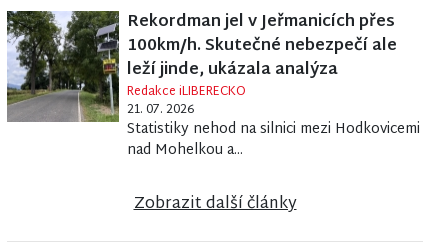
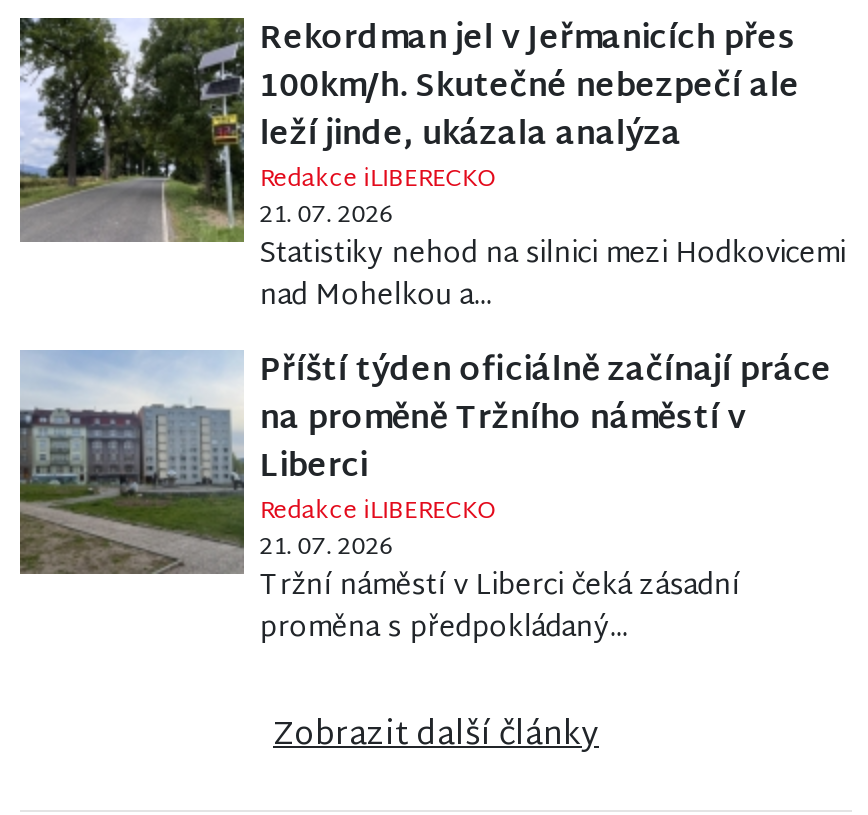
+ [image]
+ Příští týden oficiálně začínají práce
+ na proměně Tržního náměstí v
+ Liberci
+ Redakce iLIBERECKO
+ 21. 07. 2026
+ Tržní náměstí v Liberci čeká zásadní
+ proměna s předpokládaný...
